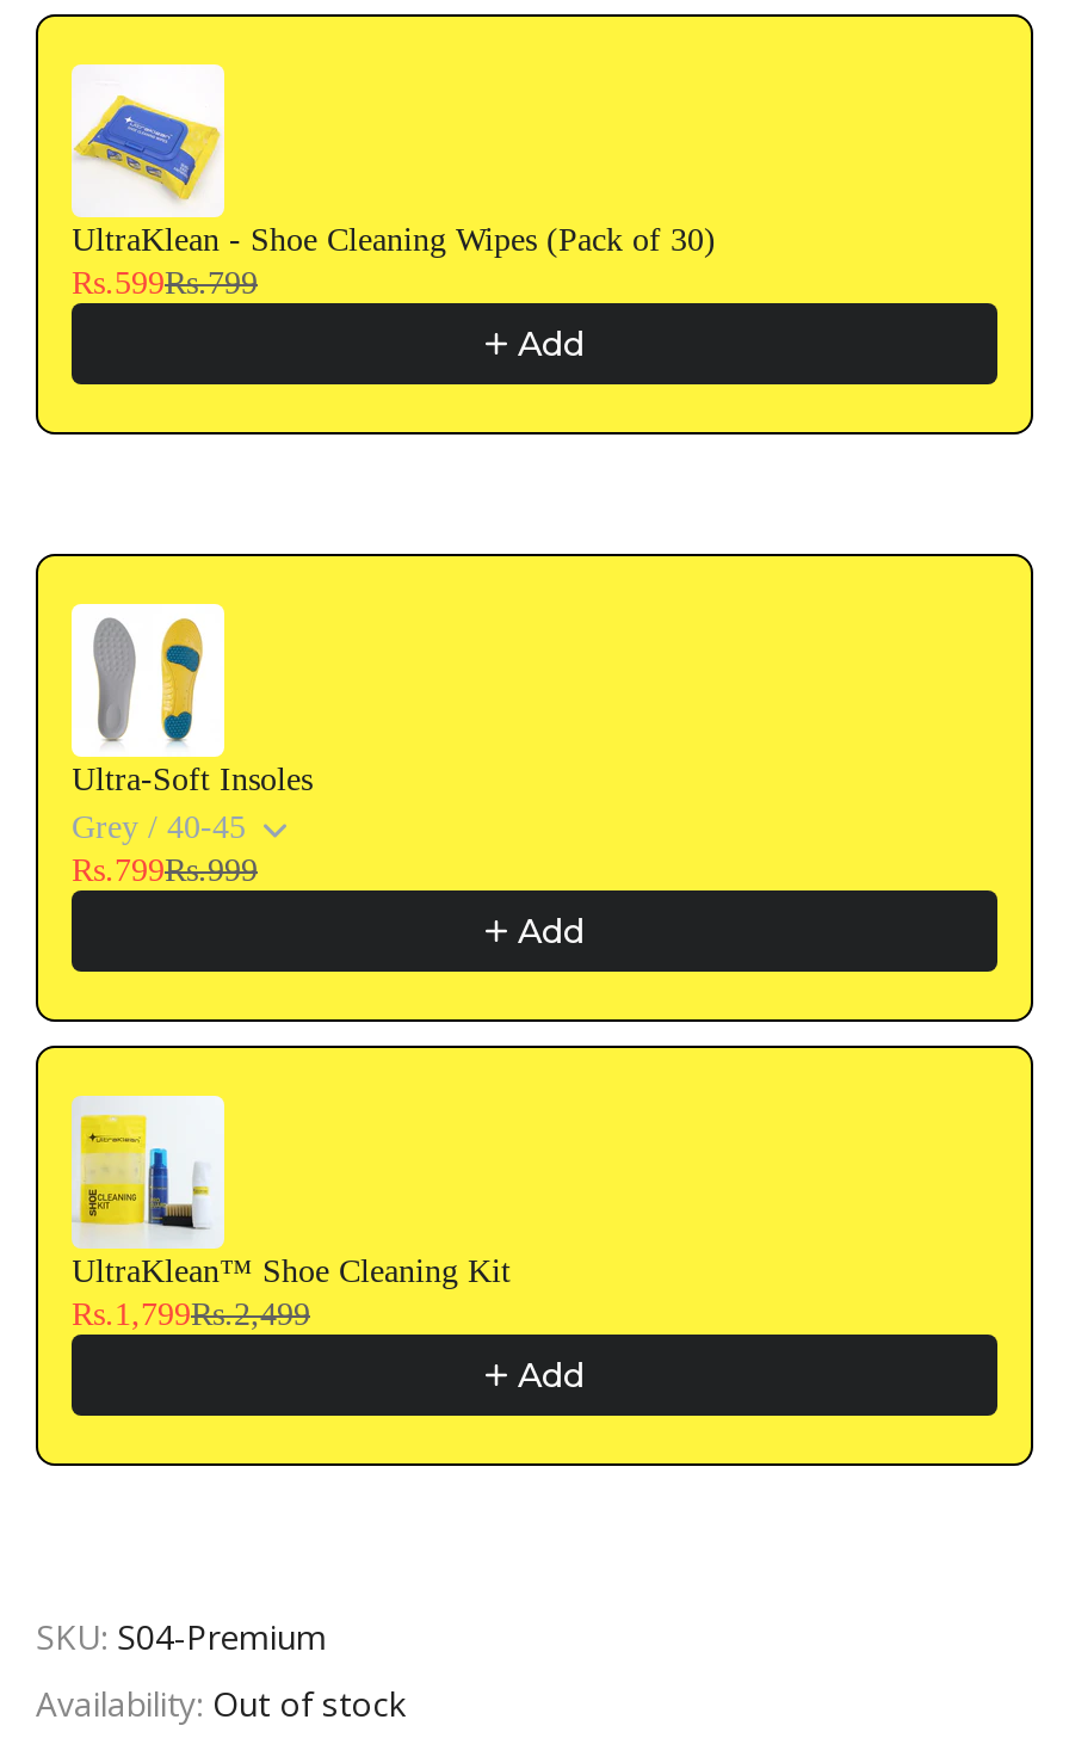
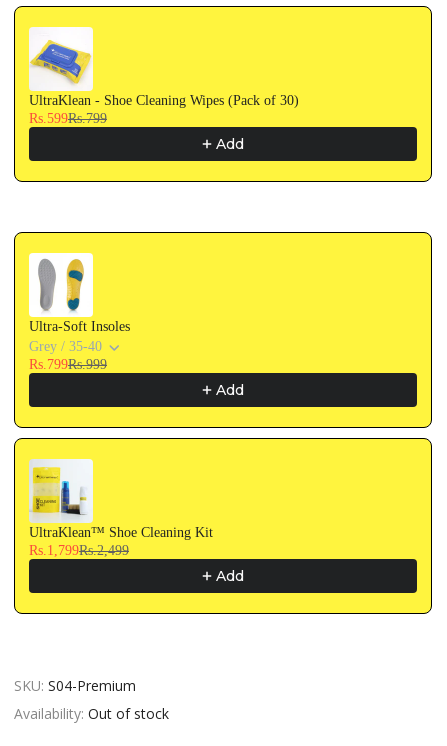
- Grey / 40-45
+ Grey / 35-40
